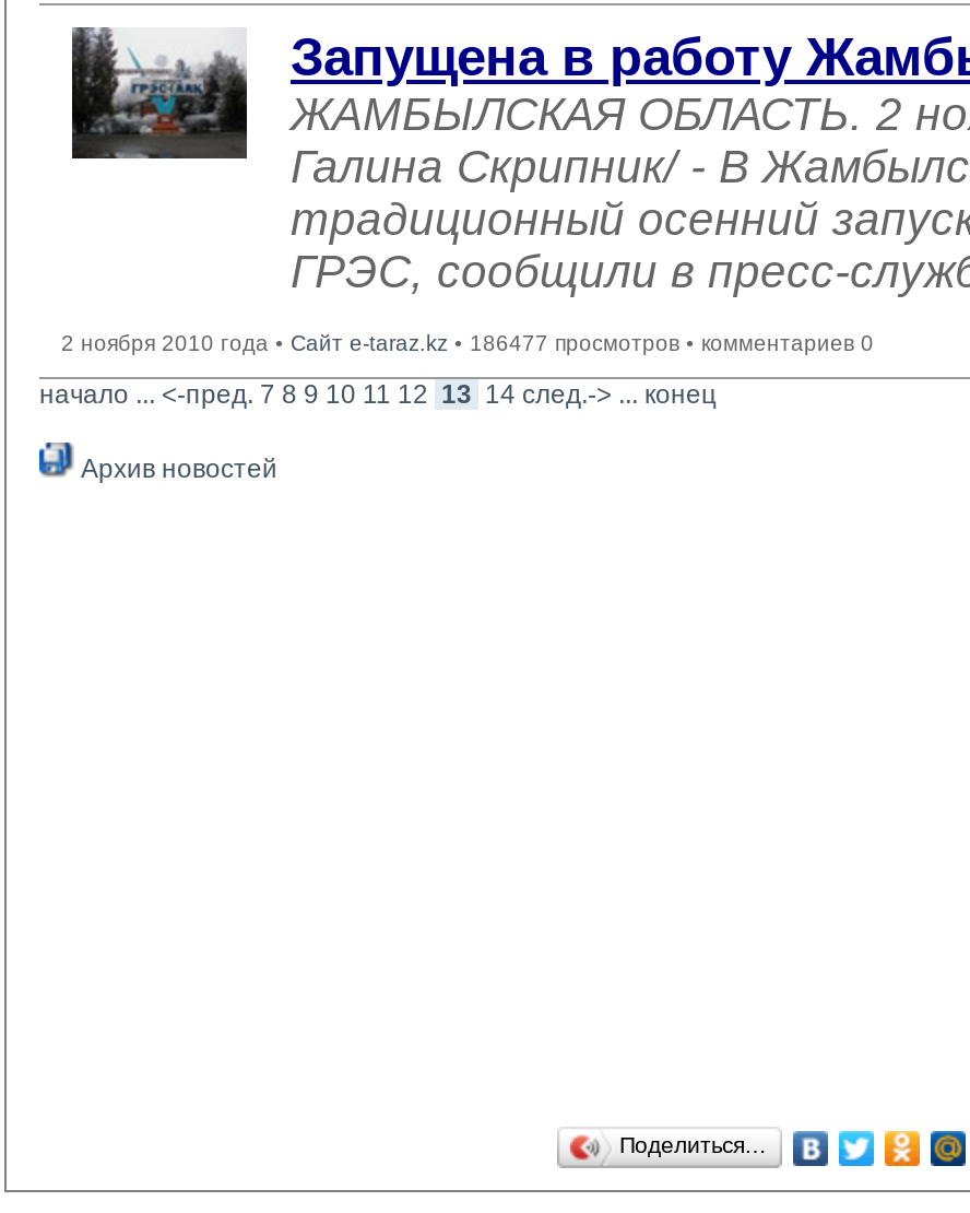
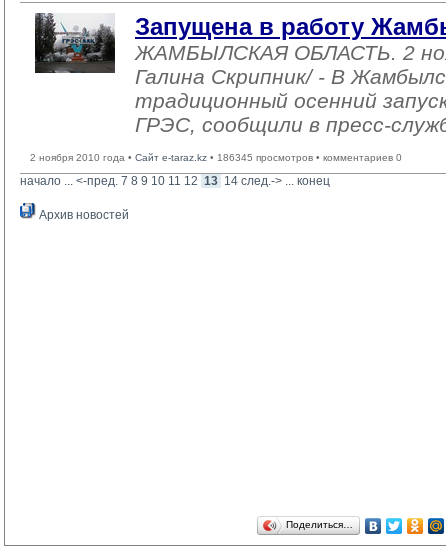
- 2 ноября 2010 года • Сайт e-taraz.kz • 186477 просмотров • комментариев 0
+ 2 ноября 2010 года • Сайт e-taraz.kz • 186345 просмотров • комментариев 0
